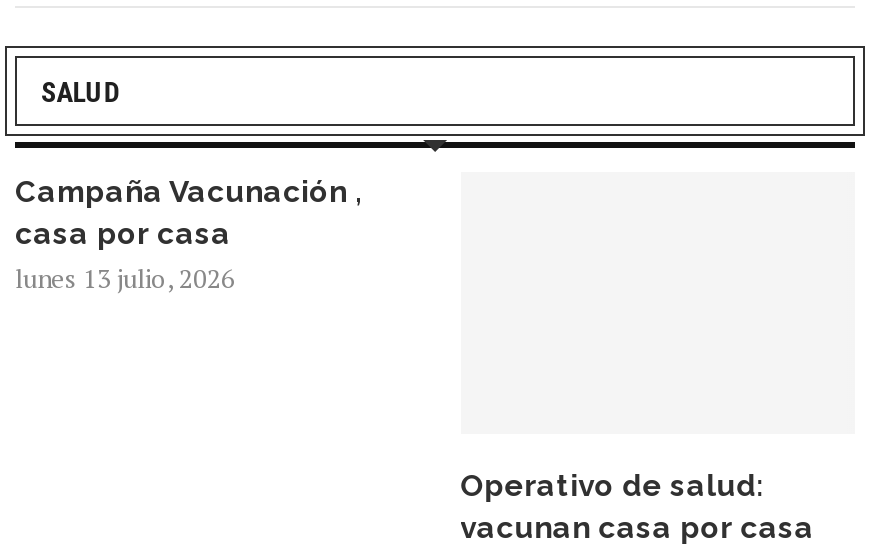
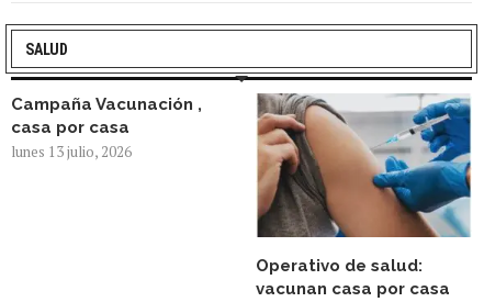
+ [image]
